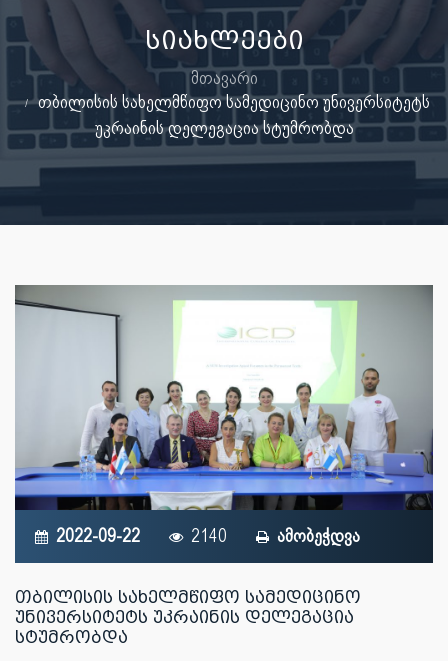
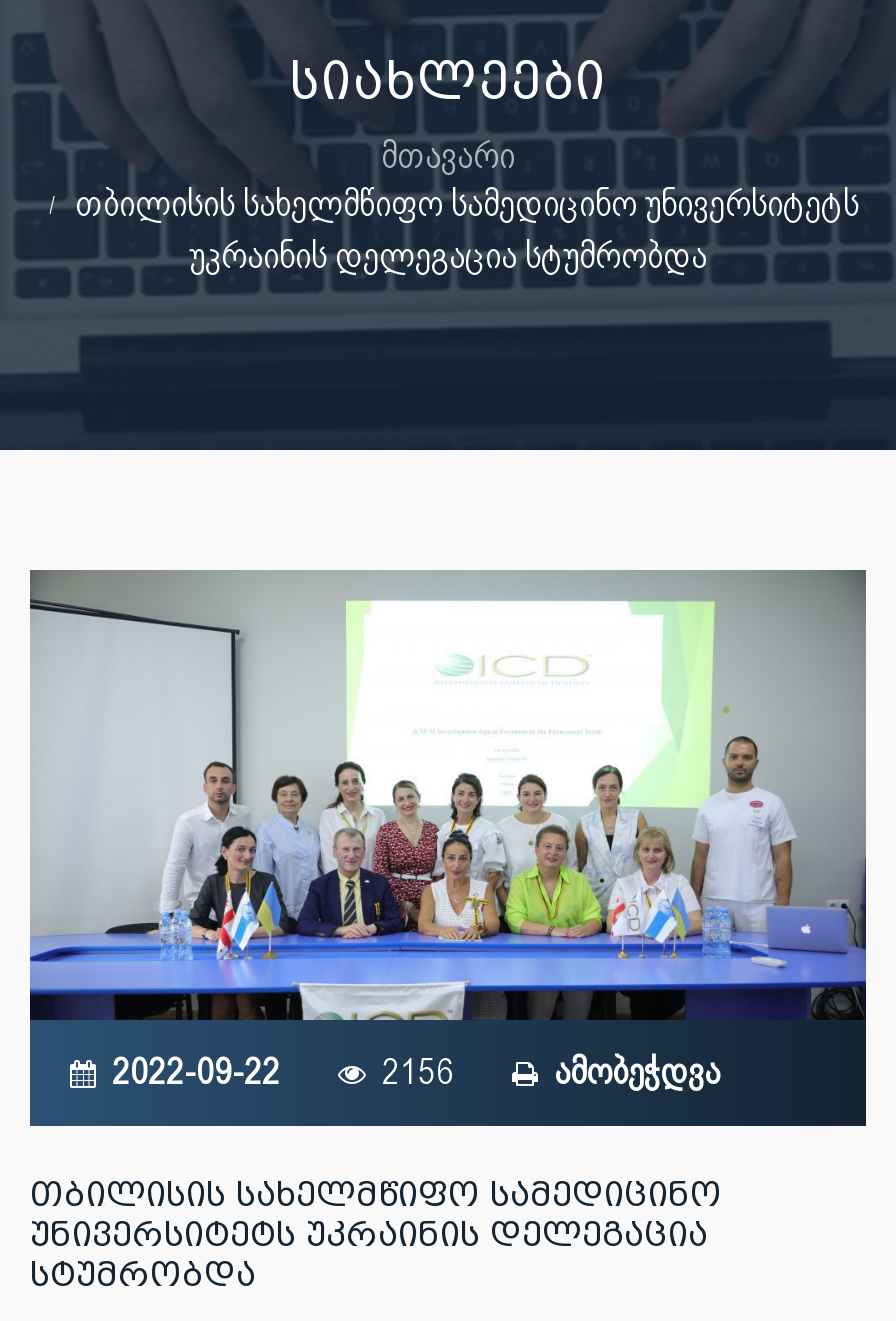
- 2140
+ 2156
